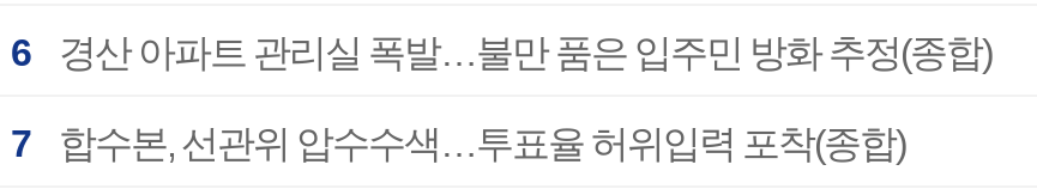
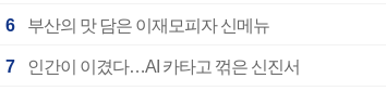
- 경산 아파트 관리실 폭발…불만 품은 입주민 방화 추정(종합)
+ 부산의 맛 담은 이재모피자 신메뉴

- 합수본, 선관위 압수수색…투표율 허위입력 포착(종합)
+ 인간이 이겼다…AI 카타고 꺾은 신진서
